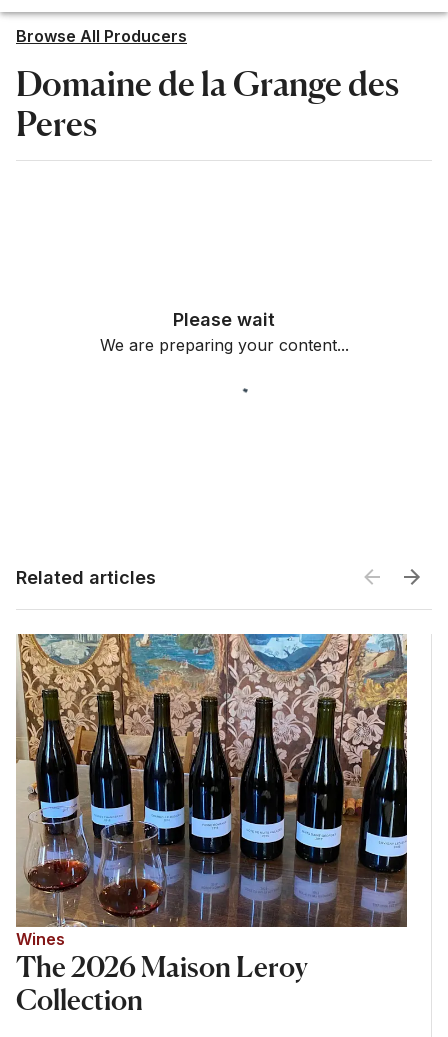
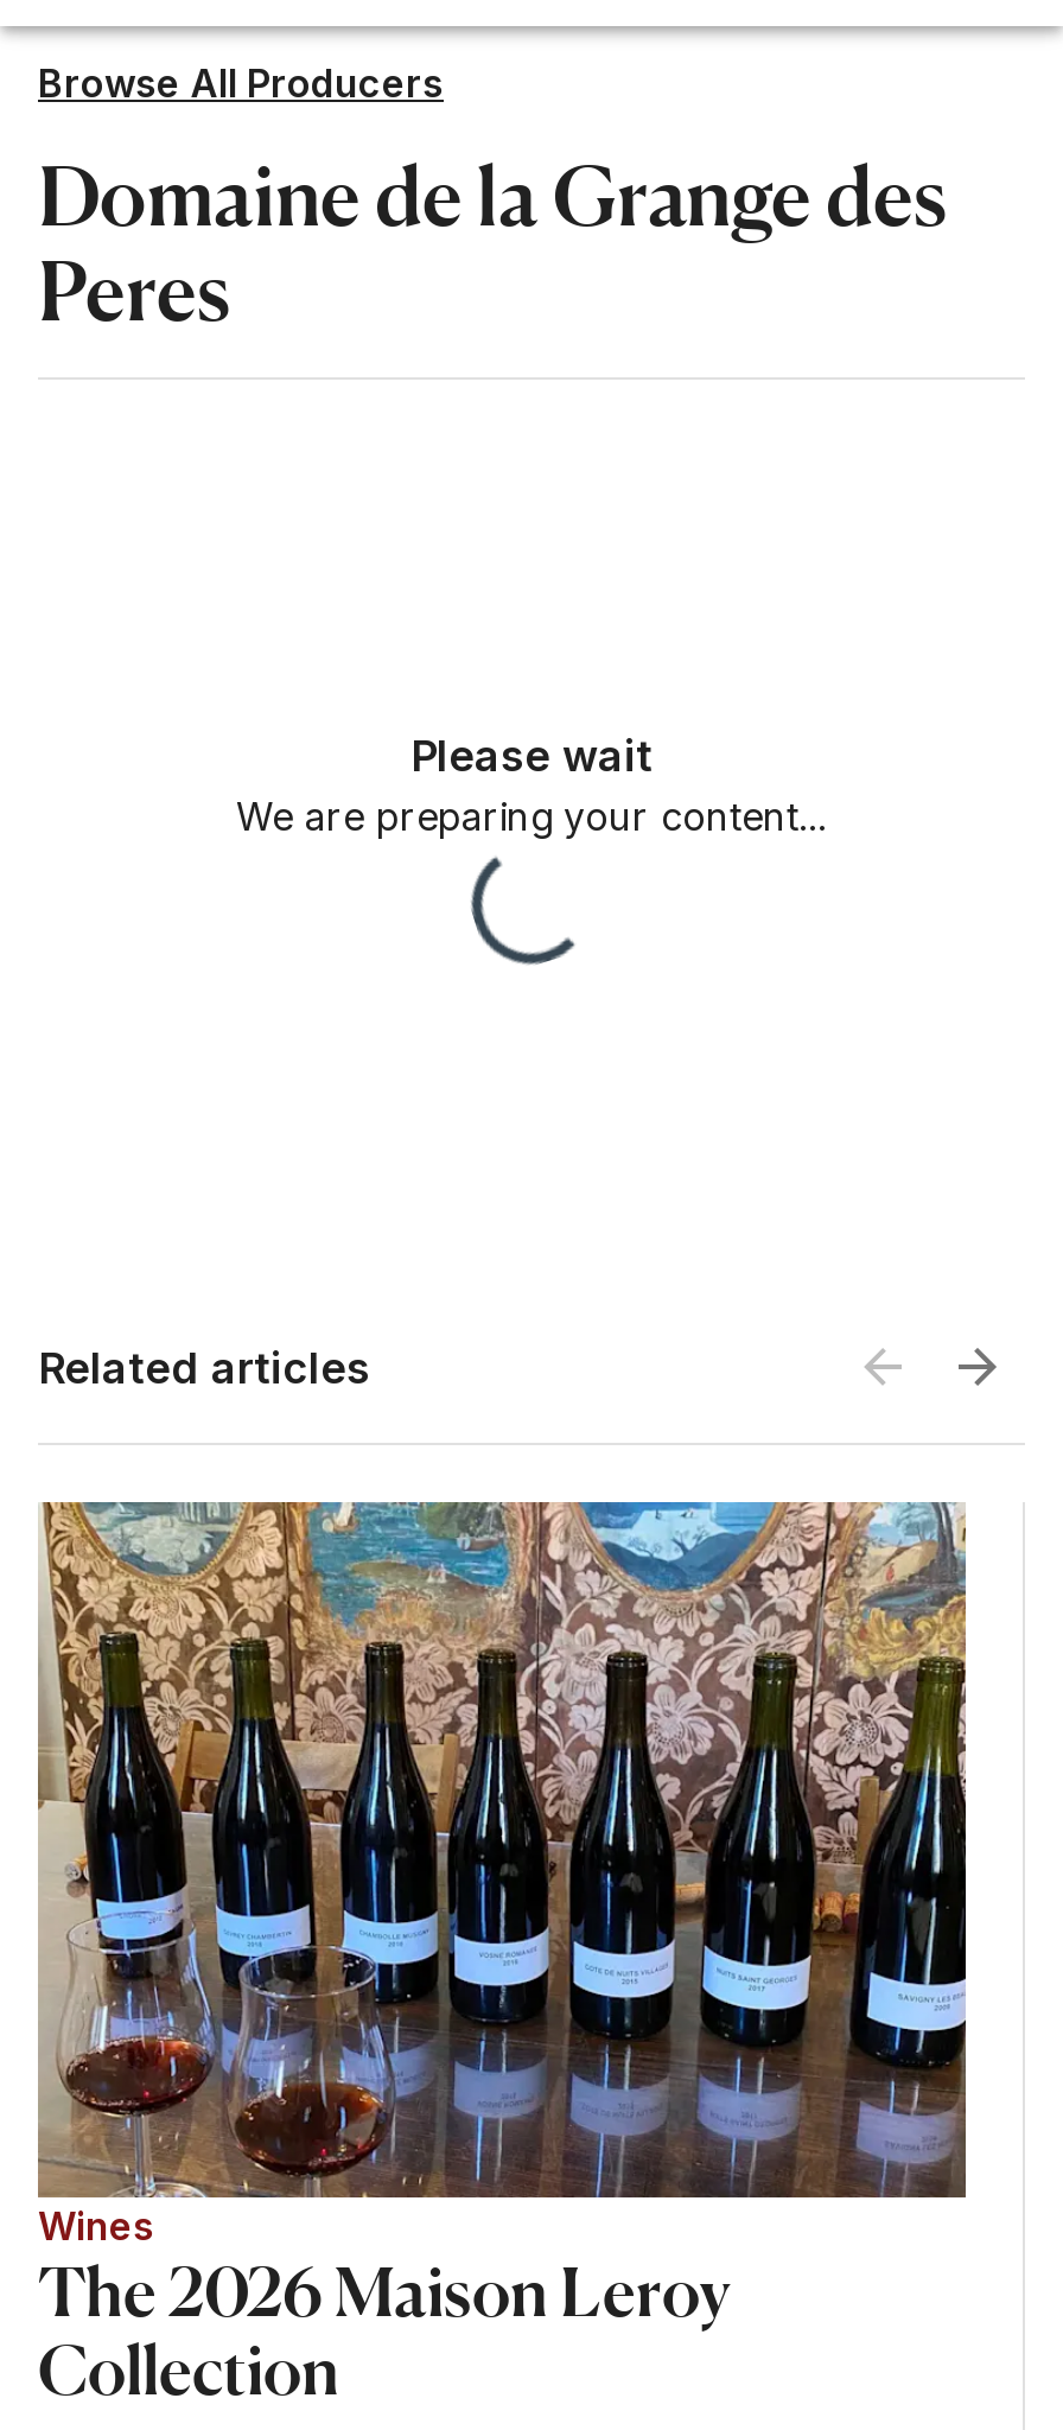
+ [image]
